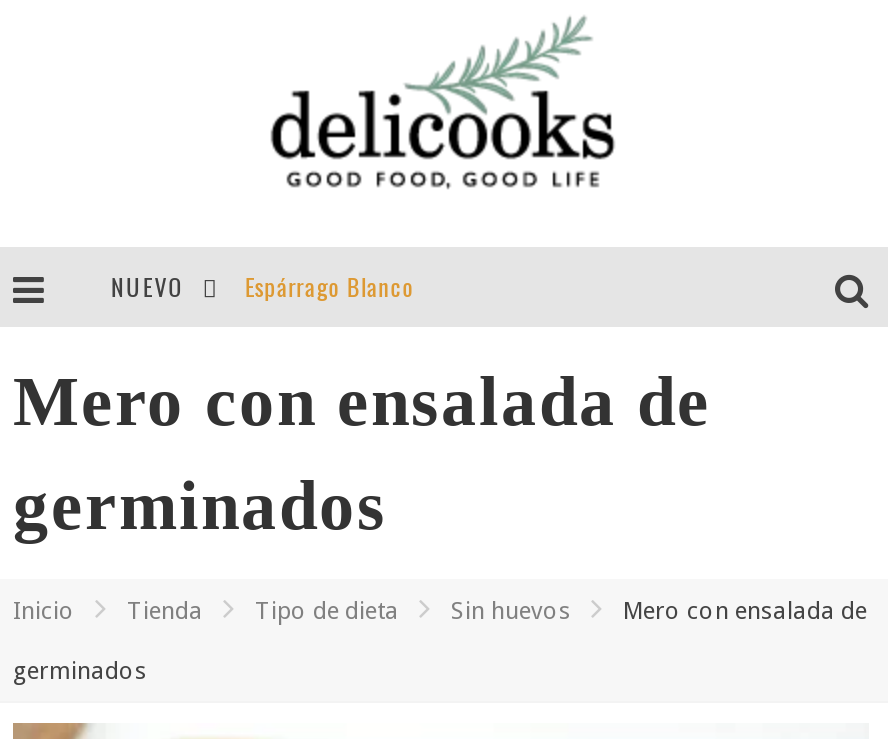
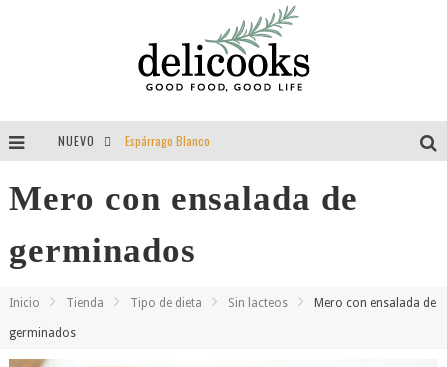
- Sin huevos
+ Sin lacteos
